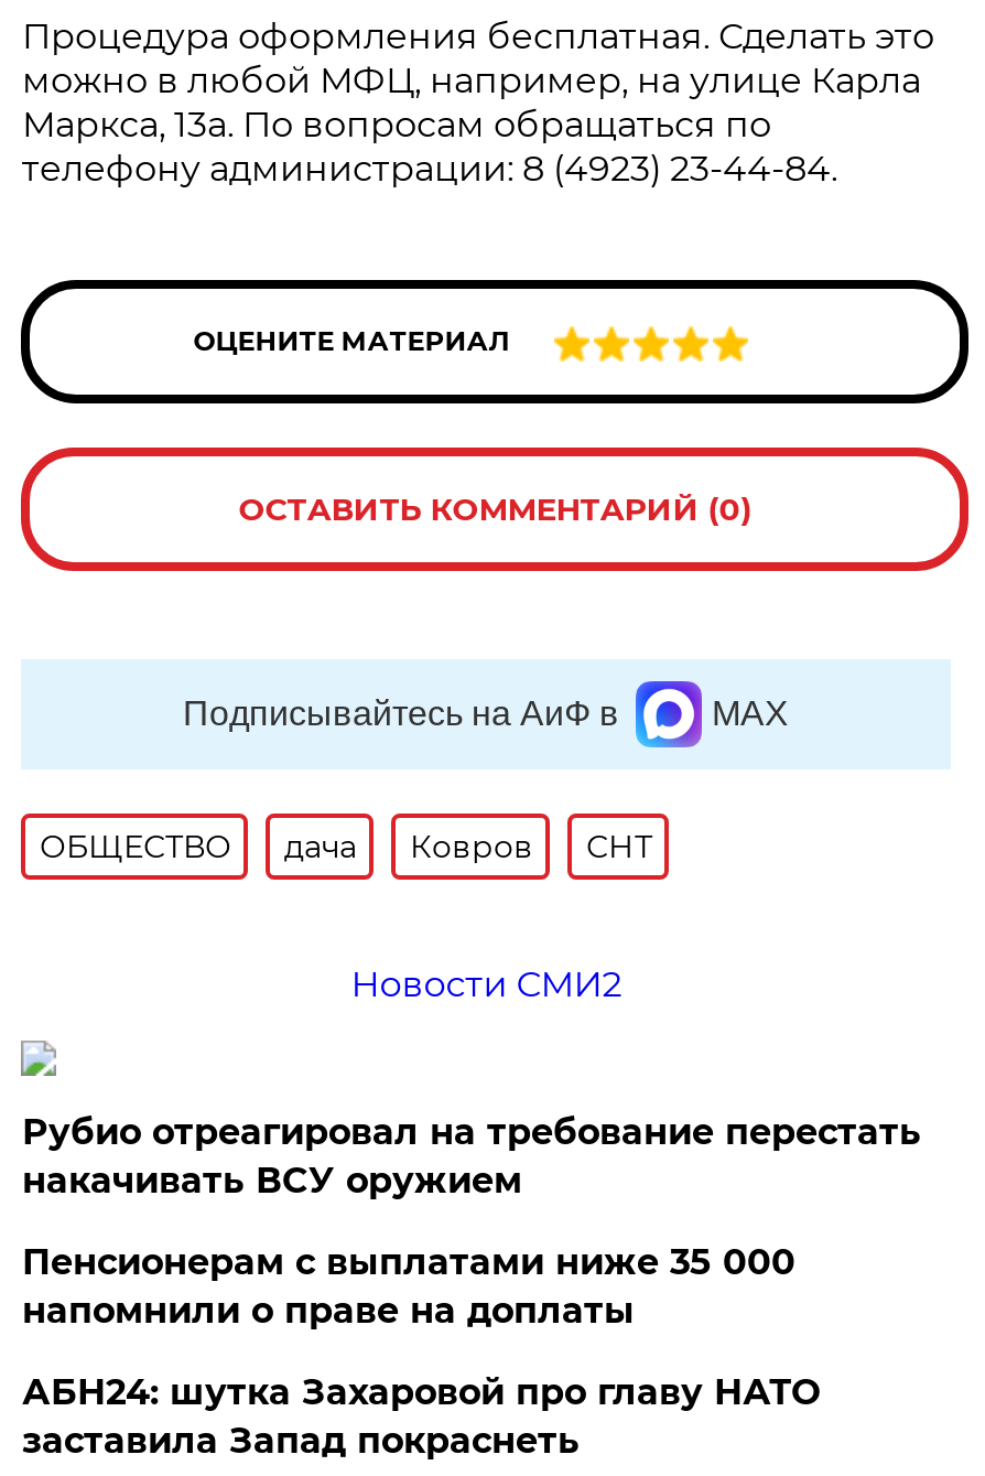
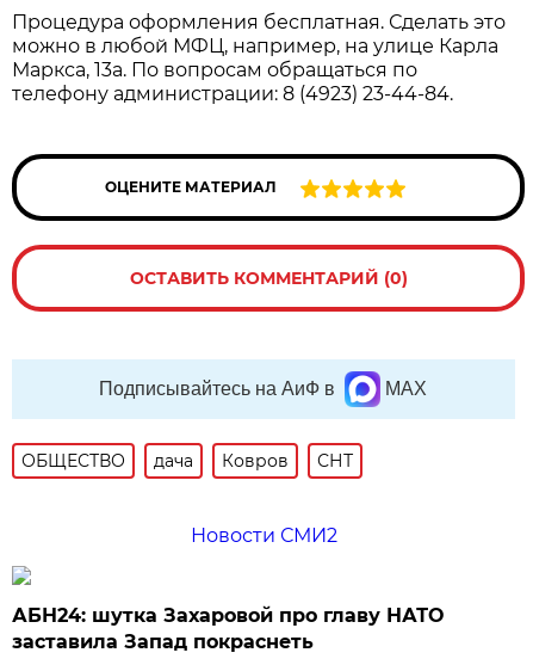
- Рубио отреагировал на требование перестать
- накачивать ВСУ оружием
- Пенсионерам с выплатами ниже 35 000
- напомнили о праве на доплаты
